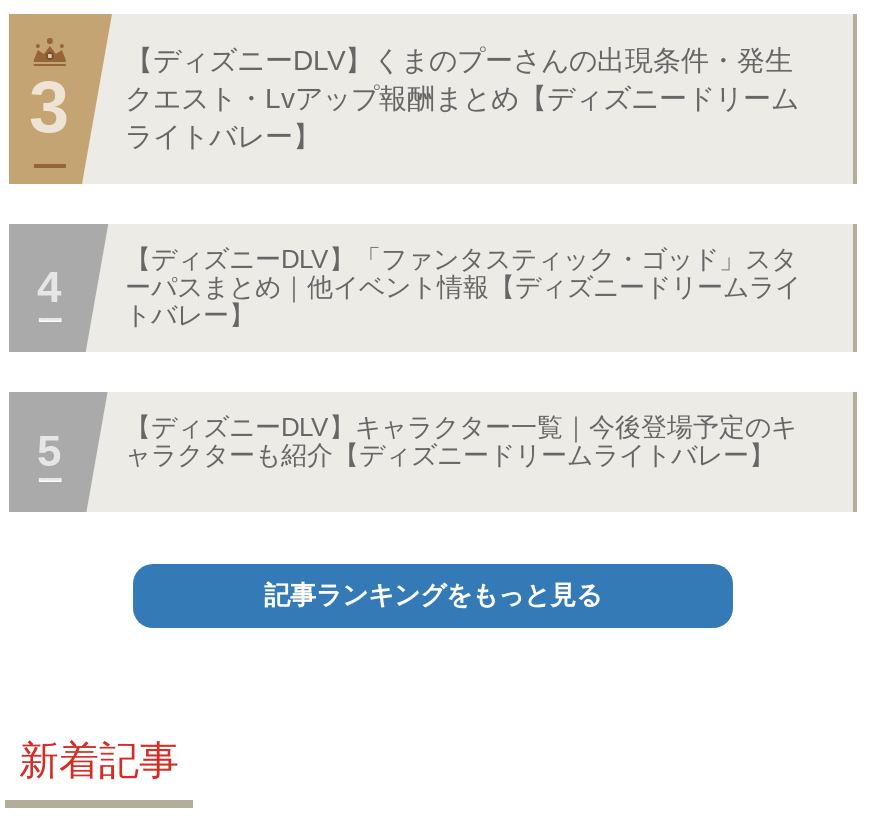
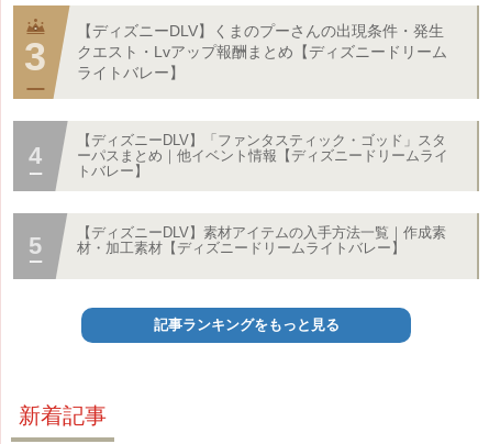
- 【ディズニーDLV】キャラクター一覧｜今後登場予定のキ
- ャラクターも紹介【ディズニードリームライトバレー】
+ 【ディズニーDLV】素材アイテムの入手方法一覧｜作成素
+ 材・加工素材【ディズニードリームライトバレー】
